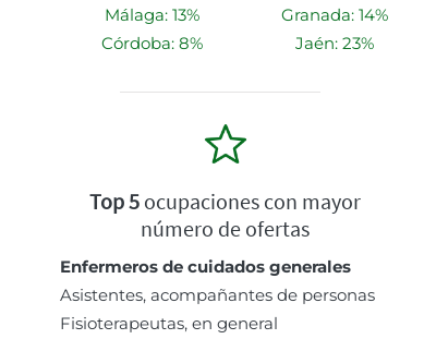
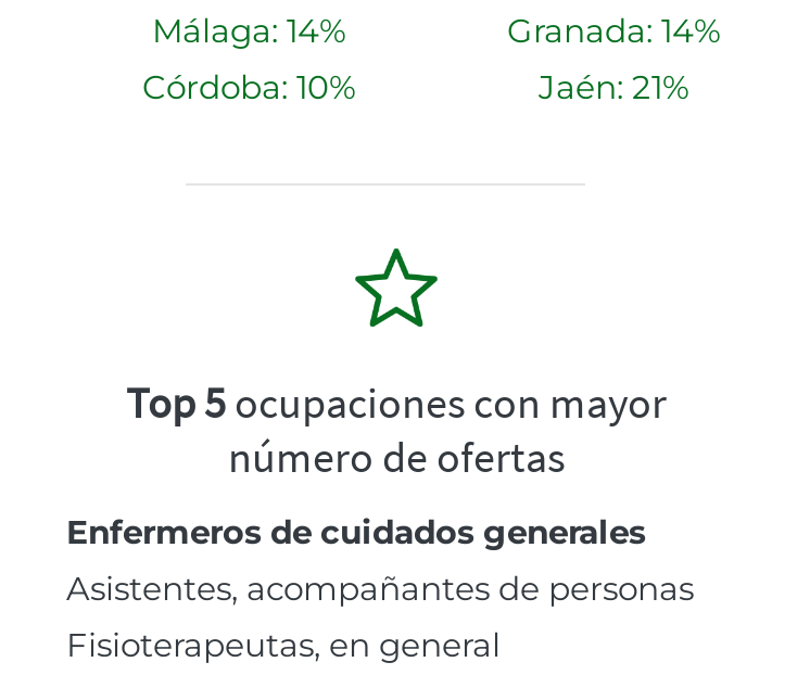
- Málaga: 13%
+ Málaga: 14%

- Córdoba: 8%
+ Córdoba: 10%

- Jaén: 23%
+ Jaén: 21%
